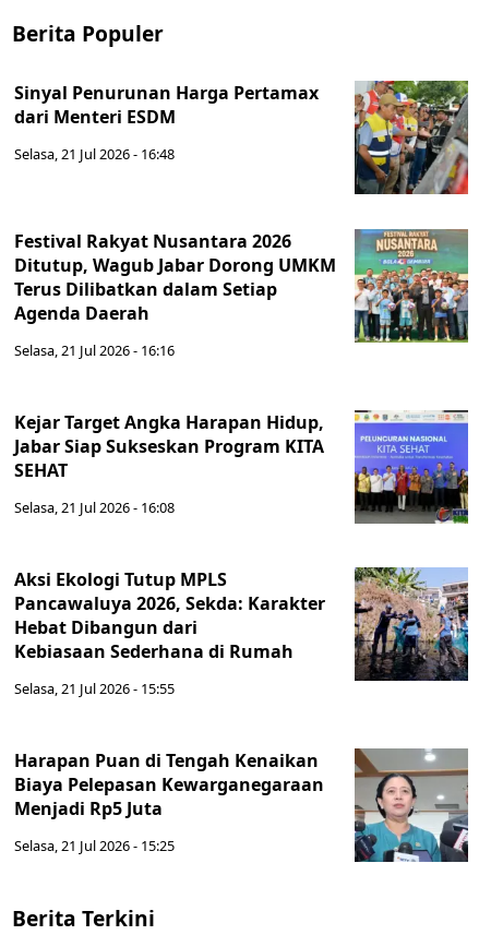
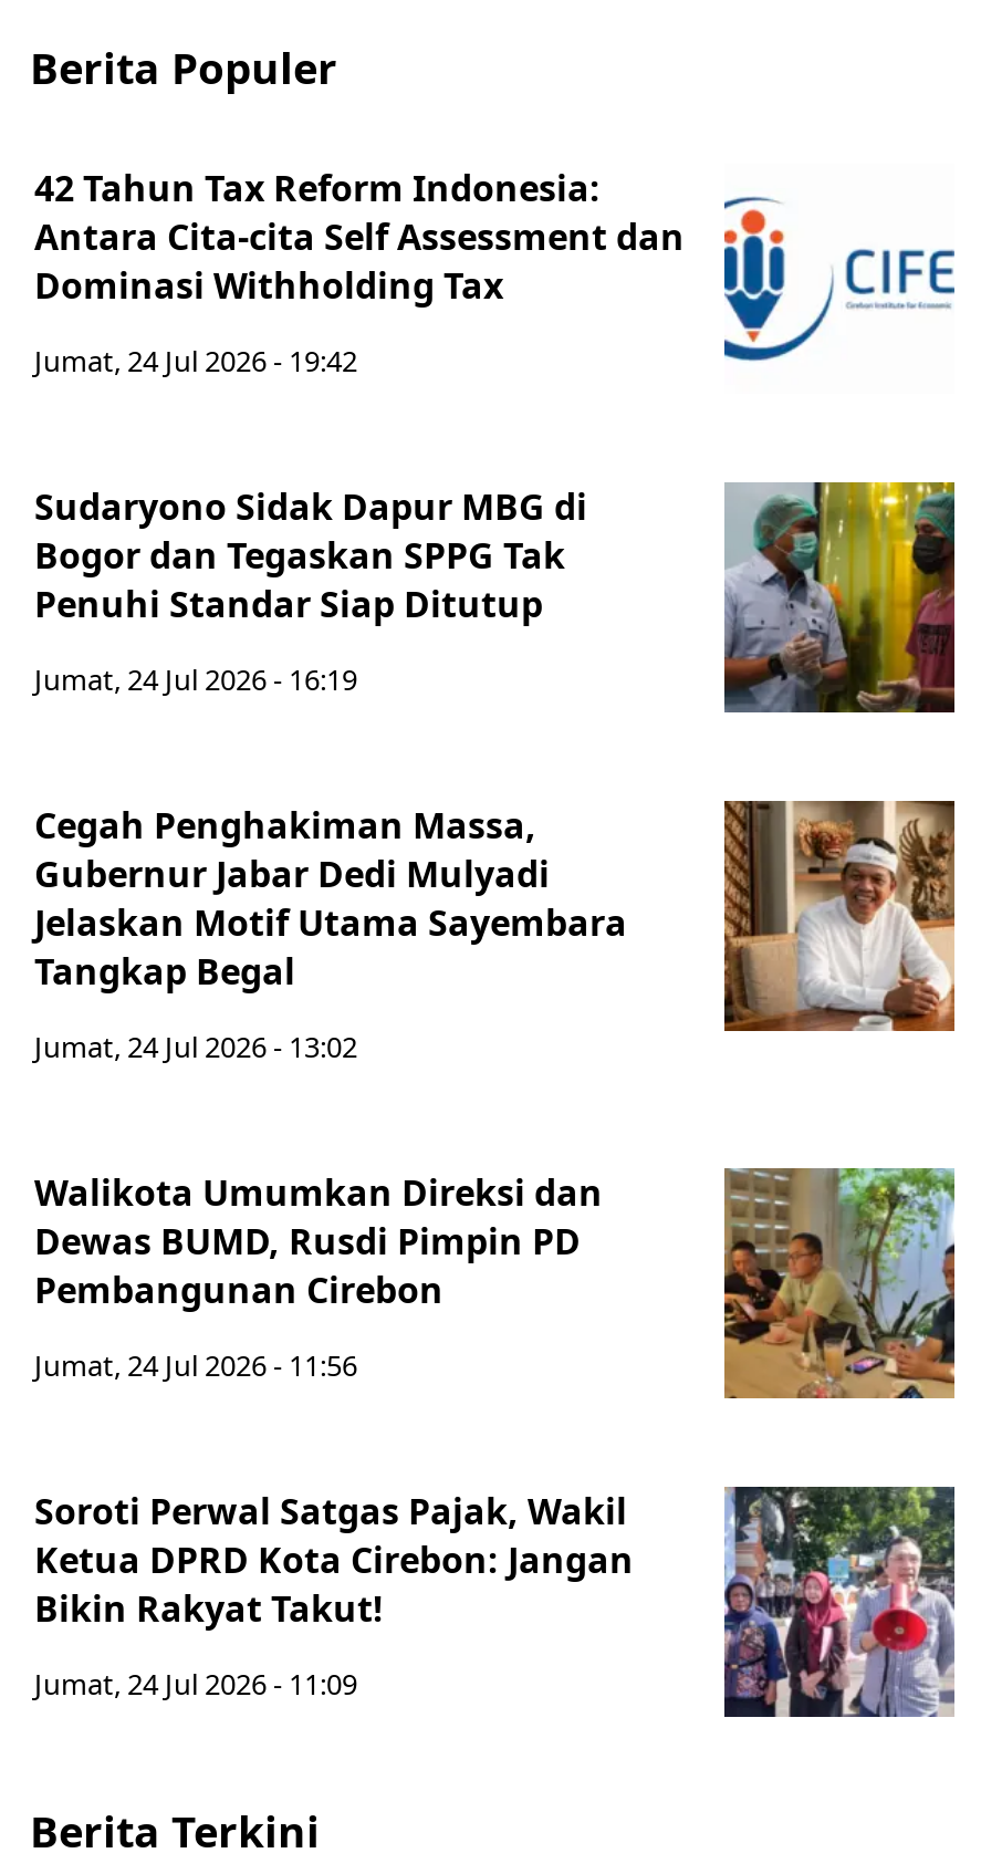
- [image]
- Sinyal Penurunan Harga Pertamax
- dari Menteri ESDM
+ [image]
+ 42 Tahun Tax Reform Indonesia:
+ Antara Cita-cita Self Assessment dan
+ Dominasi Withholding Tax

- Selasa, 21 Jul 2026 - 16:48
+ Jumat, 24 Jul 2026 - 19:42

- Festival Rakyat Nusantara 2026
- Ditutup, Wagub Jabar Dorong UMKM
- Terus Dilibatkan dalam Setiap
- Agenda Daerah
+ Sudaryono Sidak Dapur MBG di
+ Bogor dan Tegaskan SPPG Tak
+ Penuhi Standar Siap Ditutup

- [image]
+ [image]

- Selasa, 21 Jul 2026 - 16:16
+ Jumat, 24 Jul 2026 - 16:19

- Kejar Target Angka Harapan Hidup,
- Jabar Siap Sukseskan Program KITA
- SEHAT
+ Cegah Penghakiman Massa,
+ Gubernur Jabar Dedi Mulyadi
+ Jelaskan Motif Utama Sayembara
+ Tangkap Begal

- [image]
+ [image]

- Selasa, 21 Jul 2026 - 16:08
+ Jumat, 24 Jul 2026 - 13:02

- Aksi Ekologi Tutup MPLS
- Pancawaluya 2026, Sekda: Karakter
- Hebat Dibangun dari
- Kebiasaan Sederhana di Rumah
+ Walikota Umumkan Direksi dan
+ Dewas BUMD, Rusdi Pimpin PD
+ Pembangunan Cirebon

- [image]
+ [image]

- Selasa, 21 Jul 2026 - 15:55
+ Jumat, 24 Jul 2026 - 11:56

- [image]
- Harapan Puan di Tengah Kenaikan
- Biaya Pelepasan Kewarganegaraan
- Menjadi Rp5 Juta
+ [image]
+ Soroti Perwal Satgas Pajak, Wakil
+ Ketua DPRD Kota Cirebon: Jangan
+ Bikin Rakyat Takut!

- Selasa, 21 Jul 2026 - 15:25
+ Jumat, 24 Jul 2026 - 11:09
